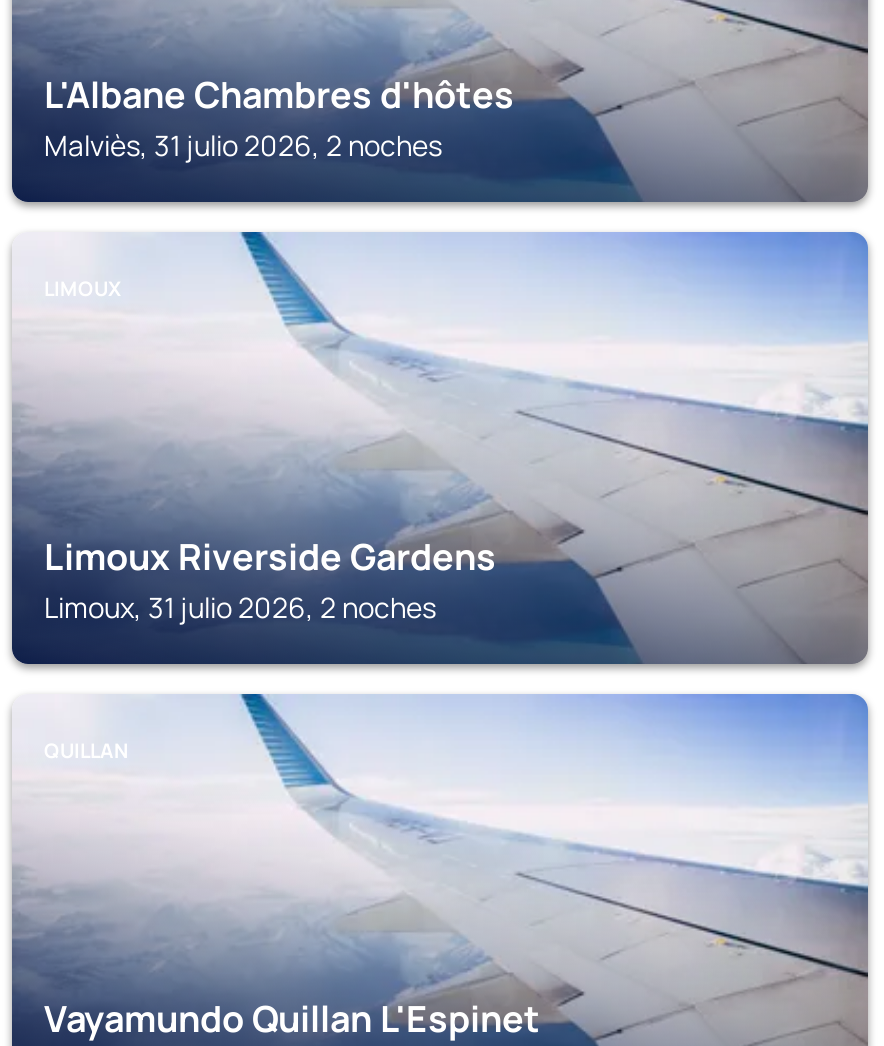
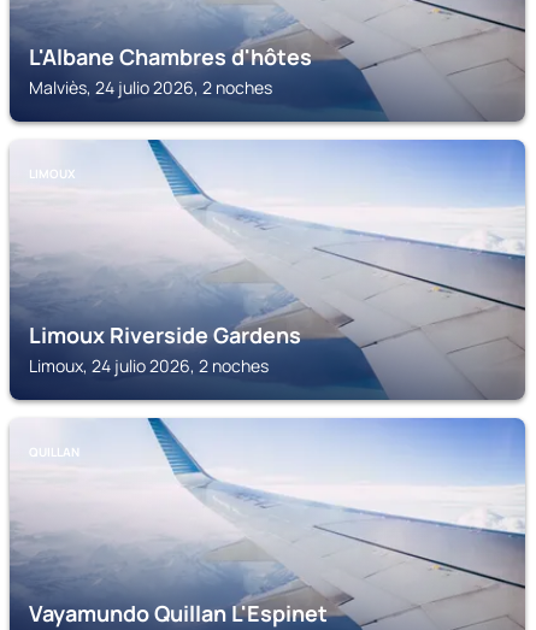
- Malviès, 31 julio 2026, 2 noches
+ Malviès, 24 julio 2026, 2 noches

- Limoux, 31 julio 2026, 2 noches
+ Limoux, 24 julio 2026, 2 noches
